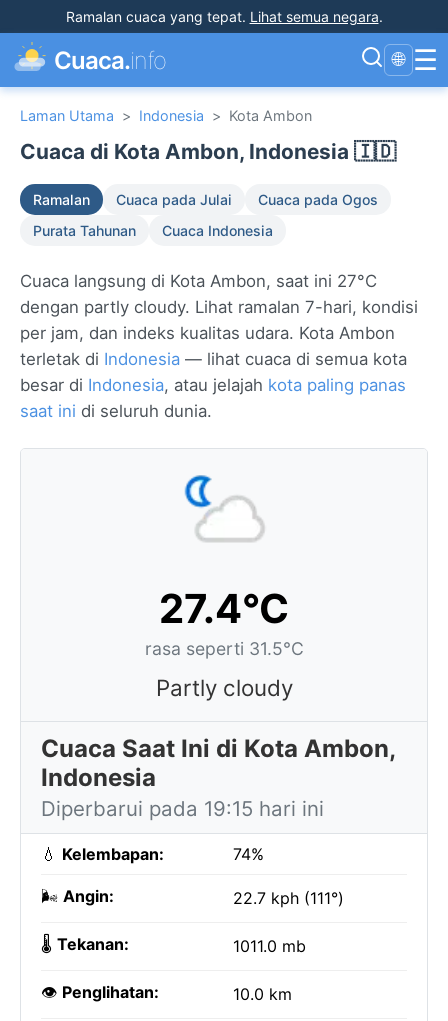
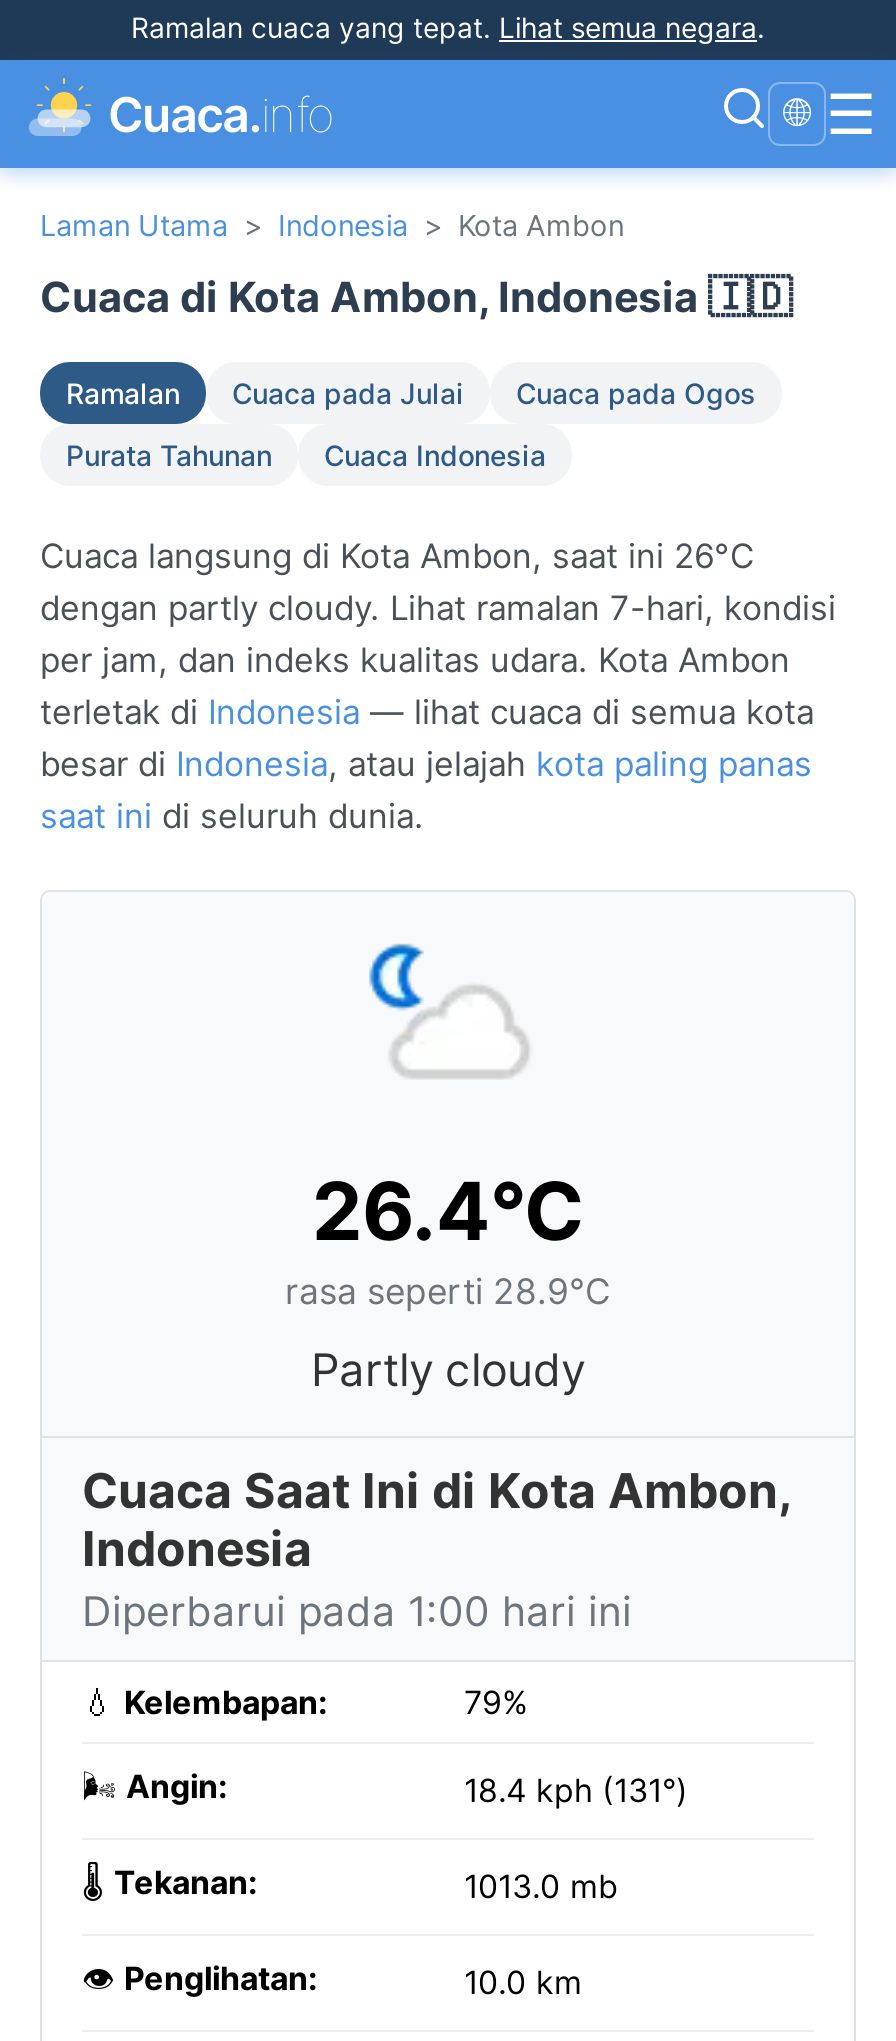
- Cuaca langsung di Kota Ambon, saat ini 27°C
+ Cuaca langsung di Kota Ambon, saat ini 26°C

- 27.4°C
- rasa seperti 31.5°C
+ 26.4°C
+ rasa seperti 28.9°C

- Diperbarui pada 19:15 hari ini
+ Diperbarui pada 1:00 hari ini

- 74%
+ 79%

- 22.7 kph (111°)
+ 18.4 kph (131°)

- 1011.0 mb
+ 1013.0 mb
